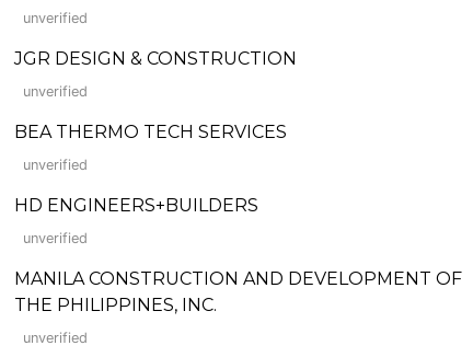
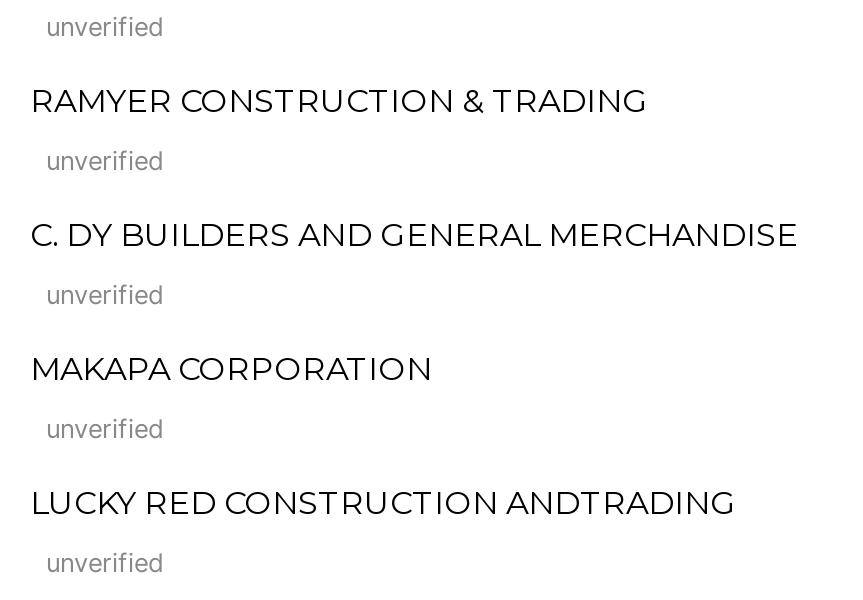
- JGR DESIGN & CONSTRUCTION
+ RAMYER CONSTRUCTION & TRADING

- BEA THERMO TECH SERVICES
+ C. DY BUILDERS AND GENERAL MERCHANDISE

- HD ENGINEERS+BUILDERS
+ MAKAPA CORPORATION

- MANILA CONSTRUCTION AND DEVELOPMENT OF
- THE PHILIPPINES, INC.
+ LUCKY RED CONSTRUCTION ANDTRADING
